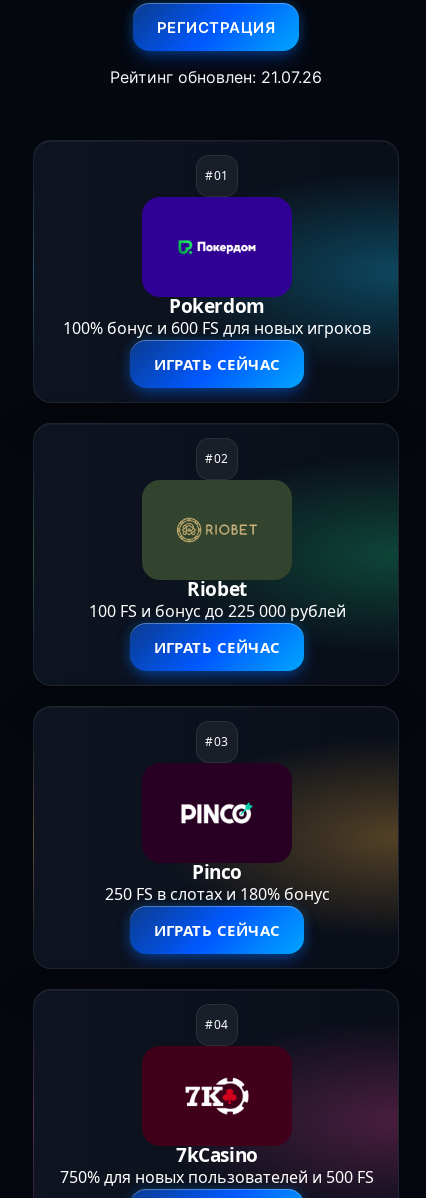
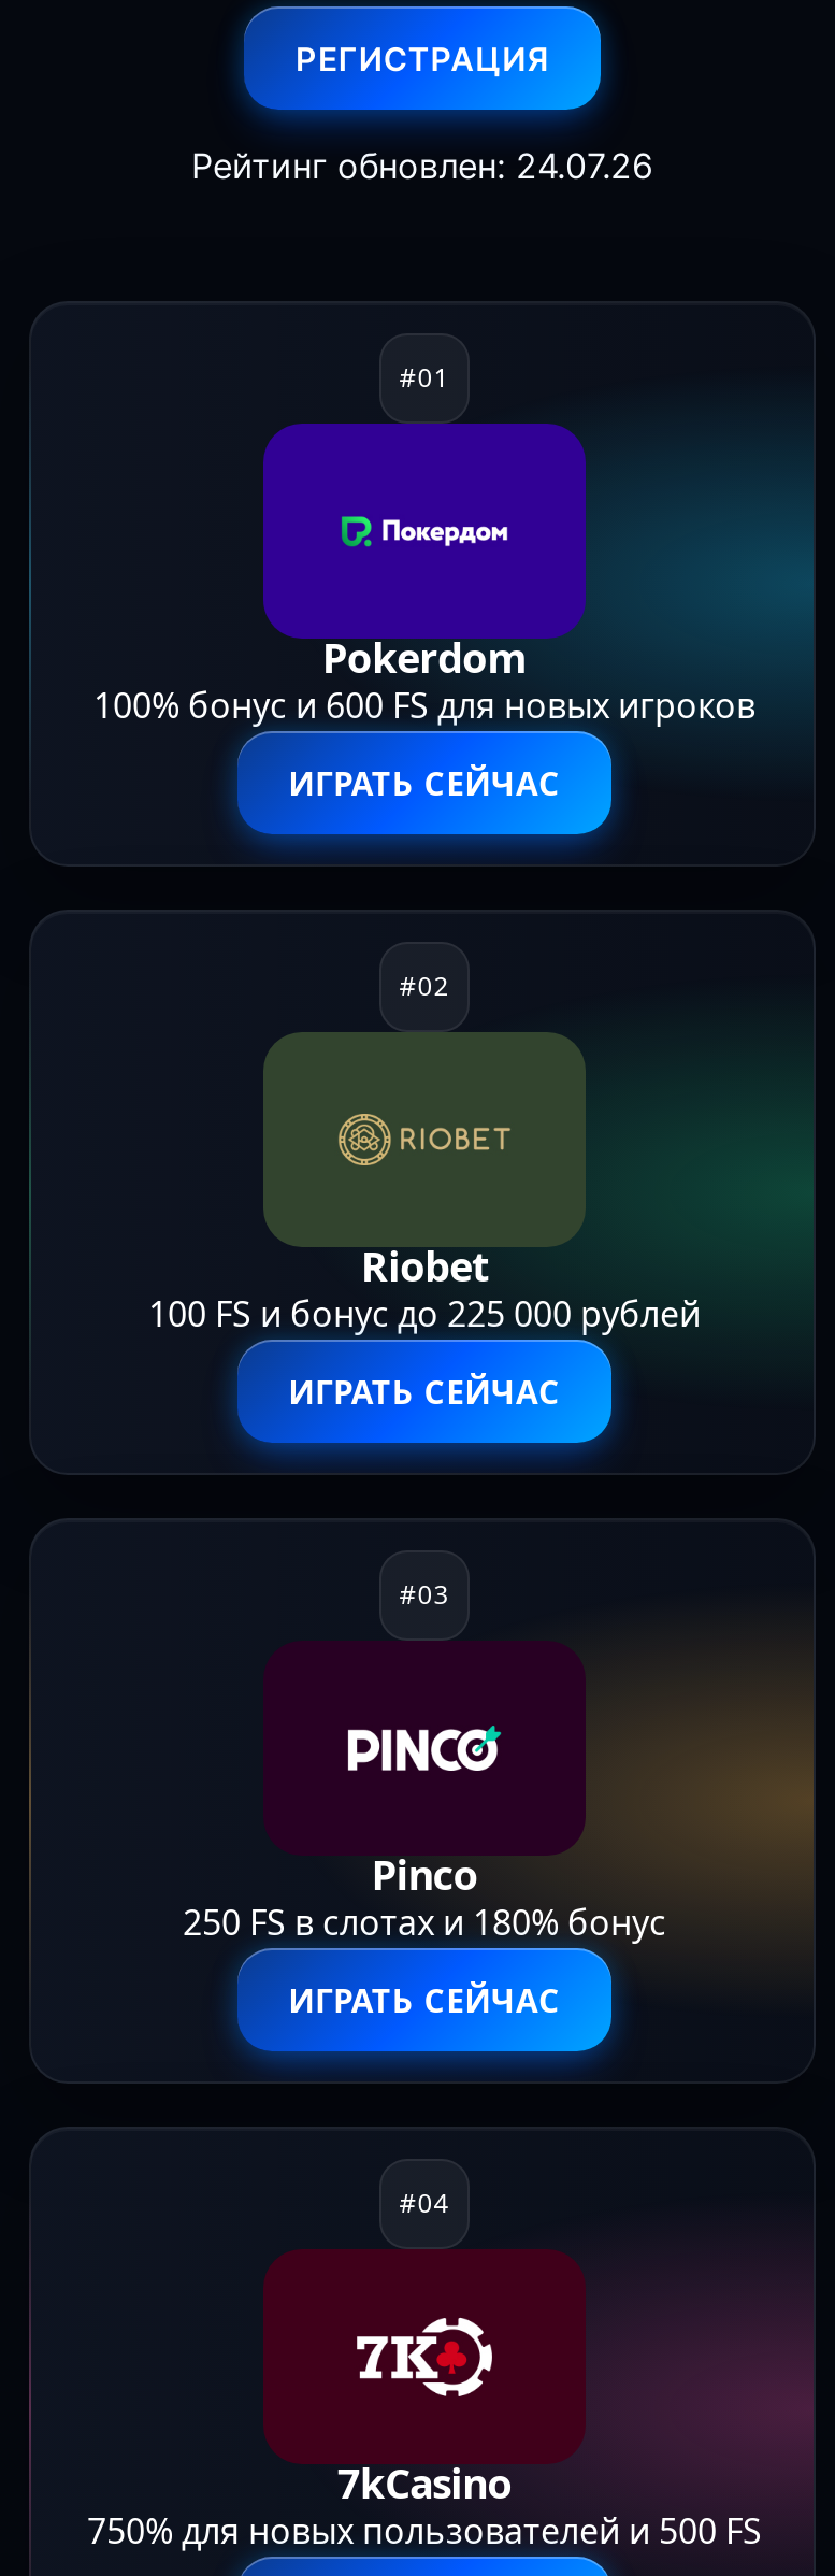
- Рейтинг обновлен: 21.07.26
+ Рейтинг обновлен: 24.07.26
